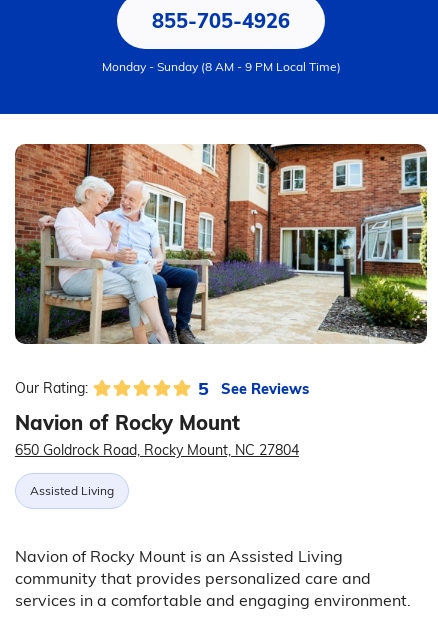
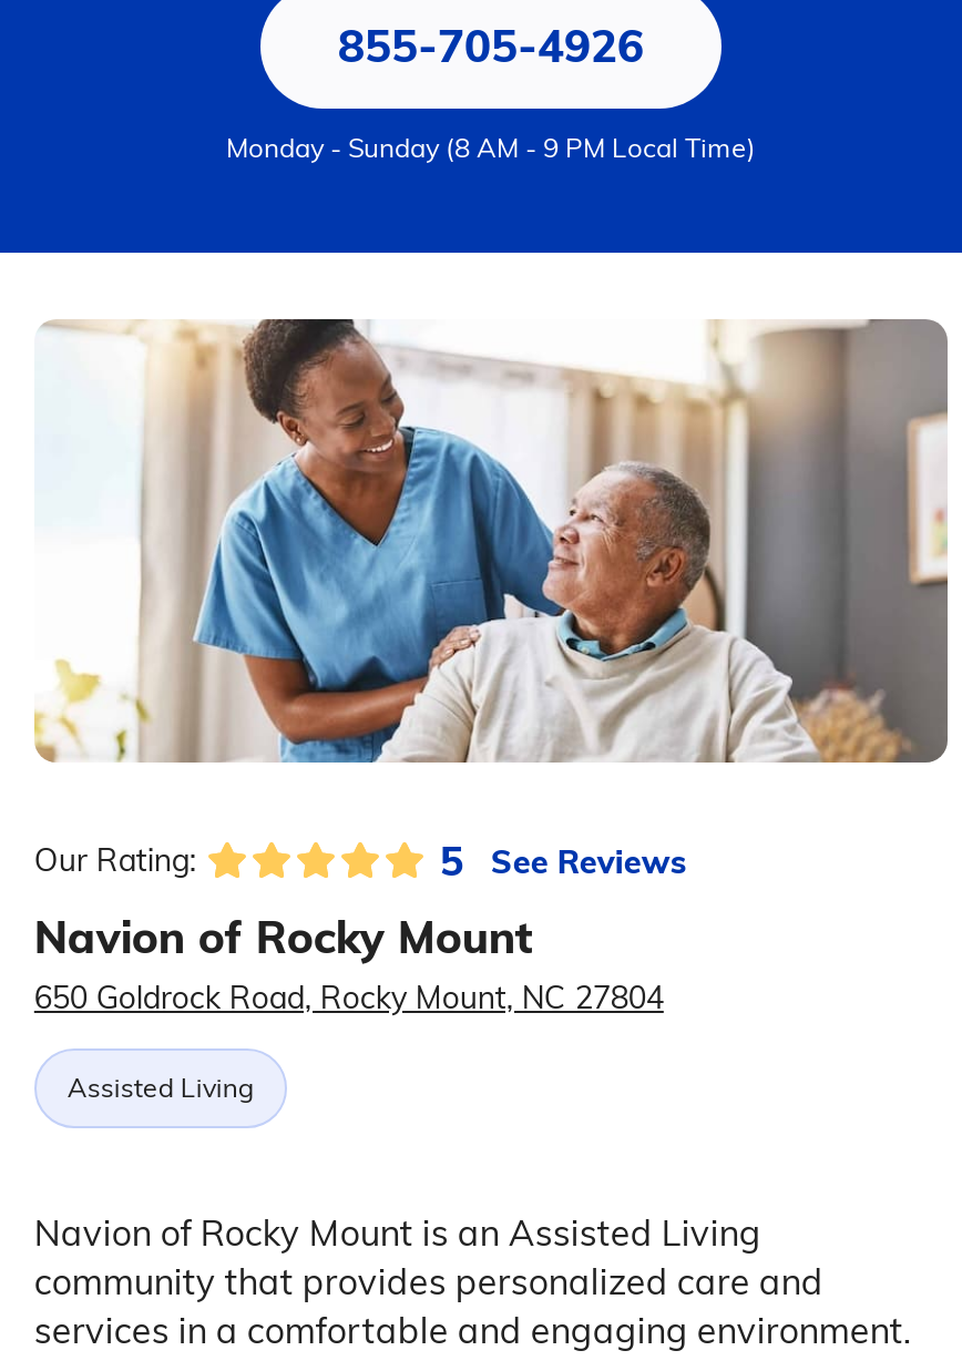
- [image]
+ [image]
